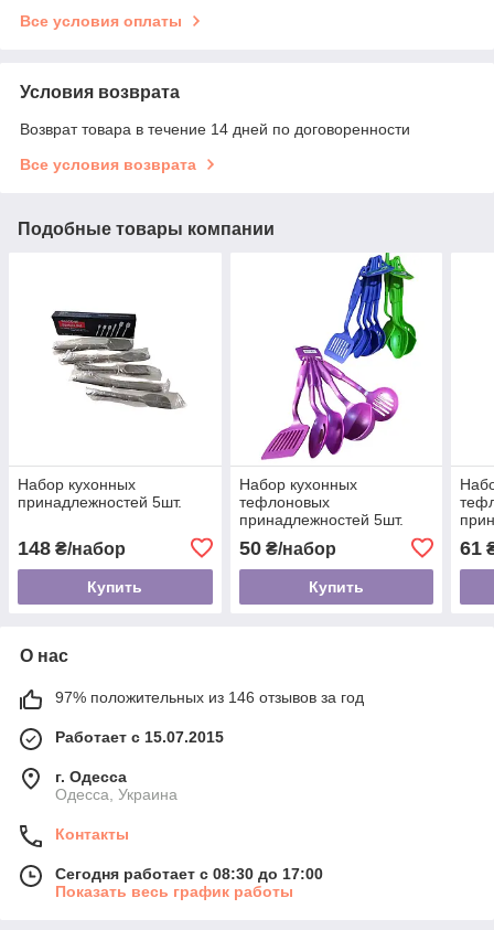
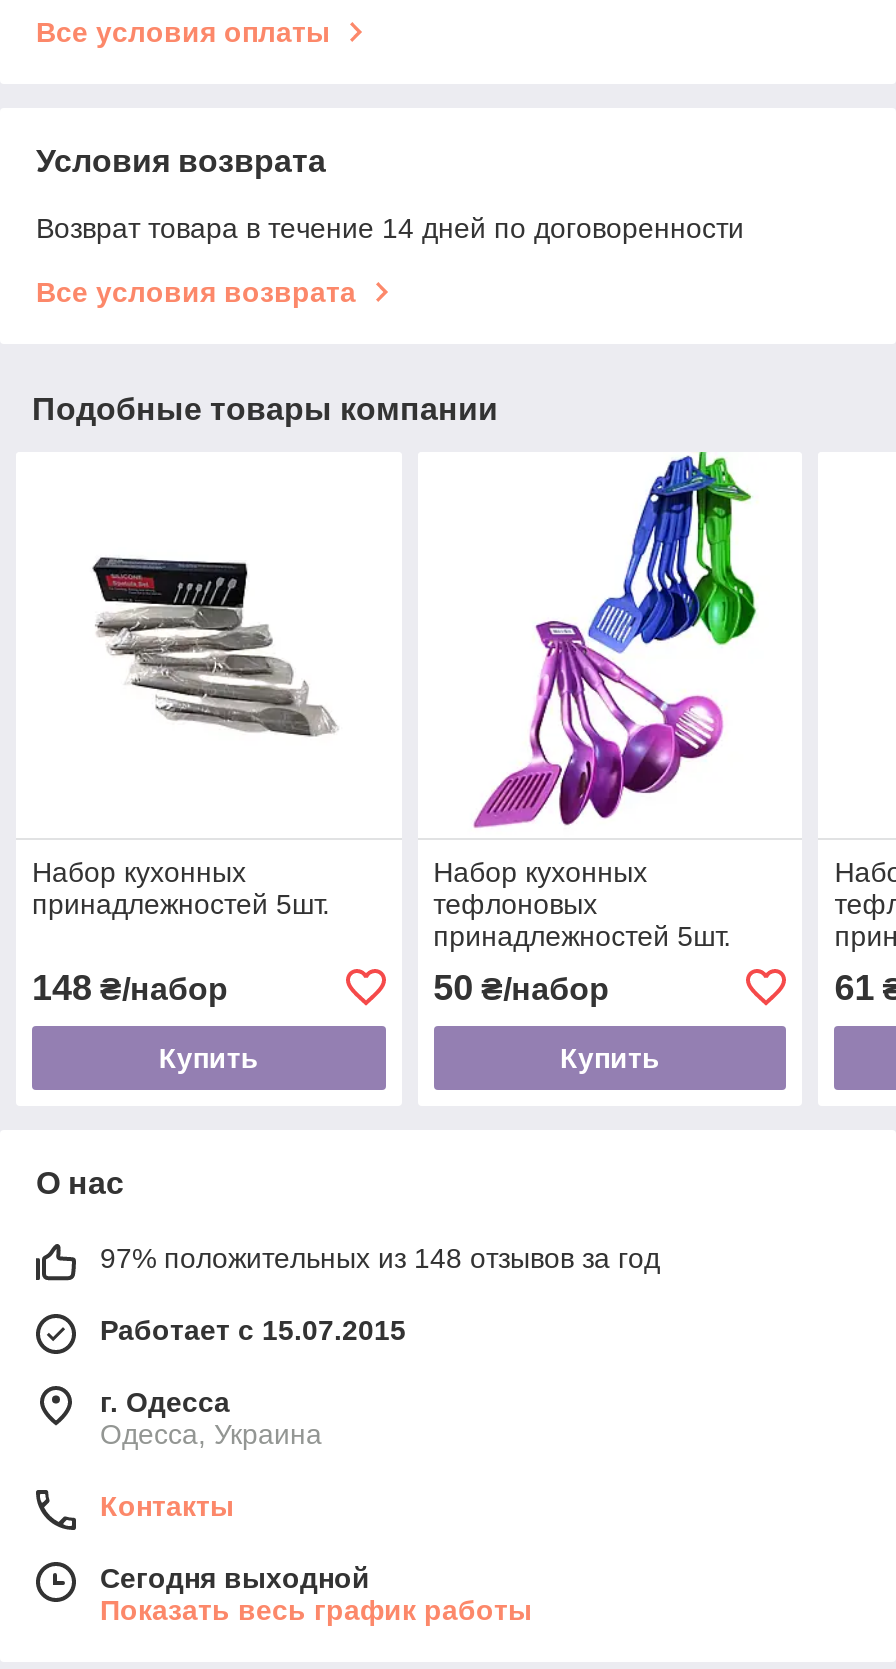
- 97% положительных из 146 отзывов за год
+ 97% положительных из 148 отзывов за год

- Сегодня работает с 08:30 до 17:00
+ Сегодня выходной
